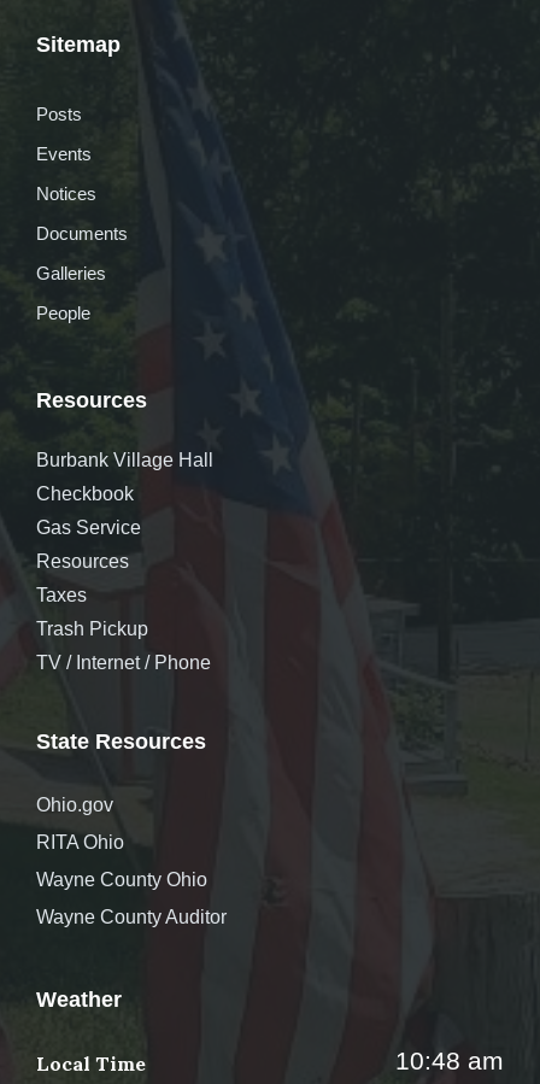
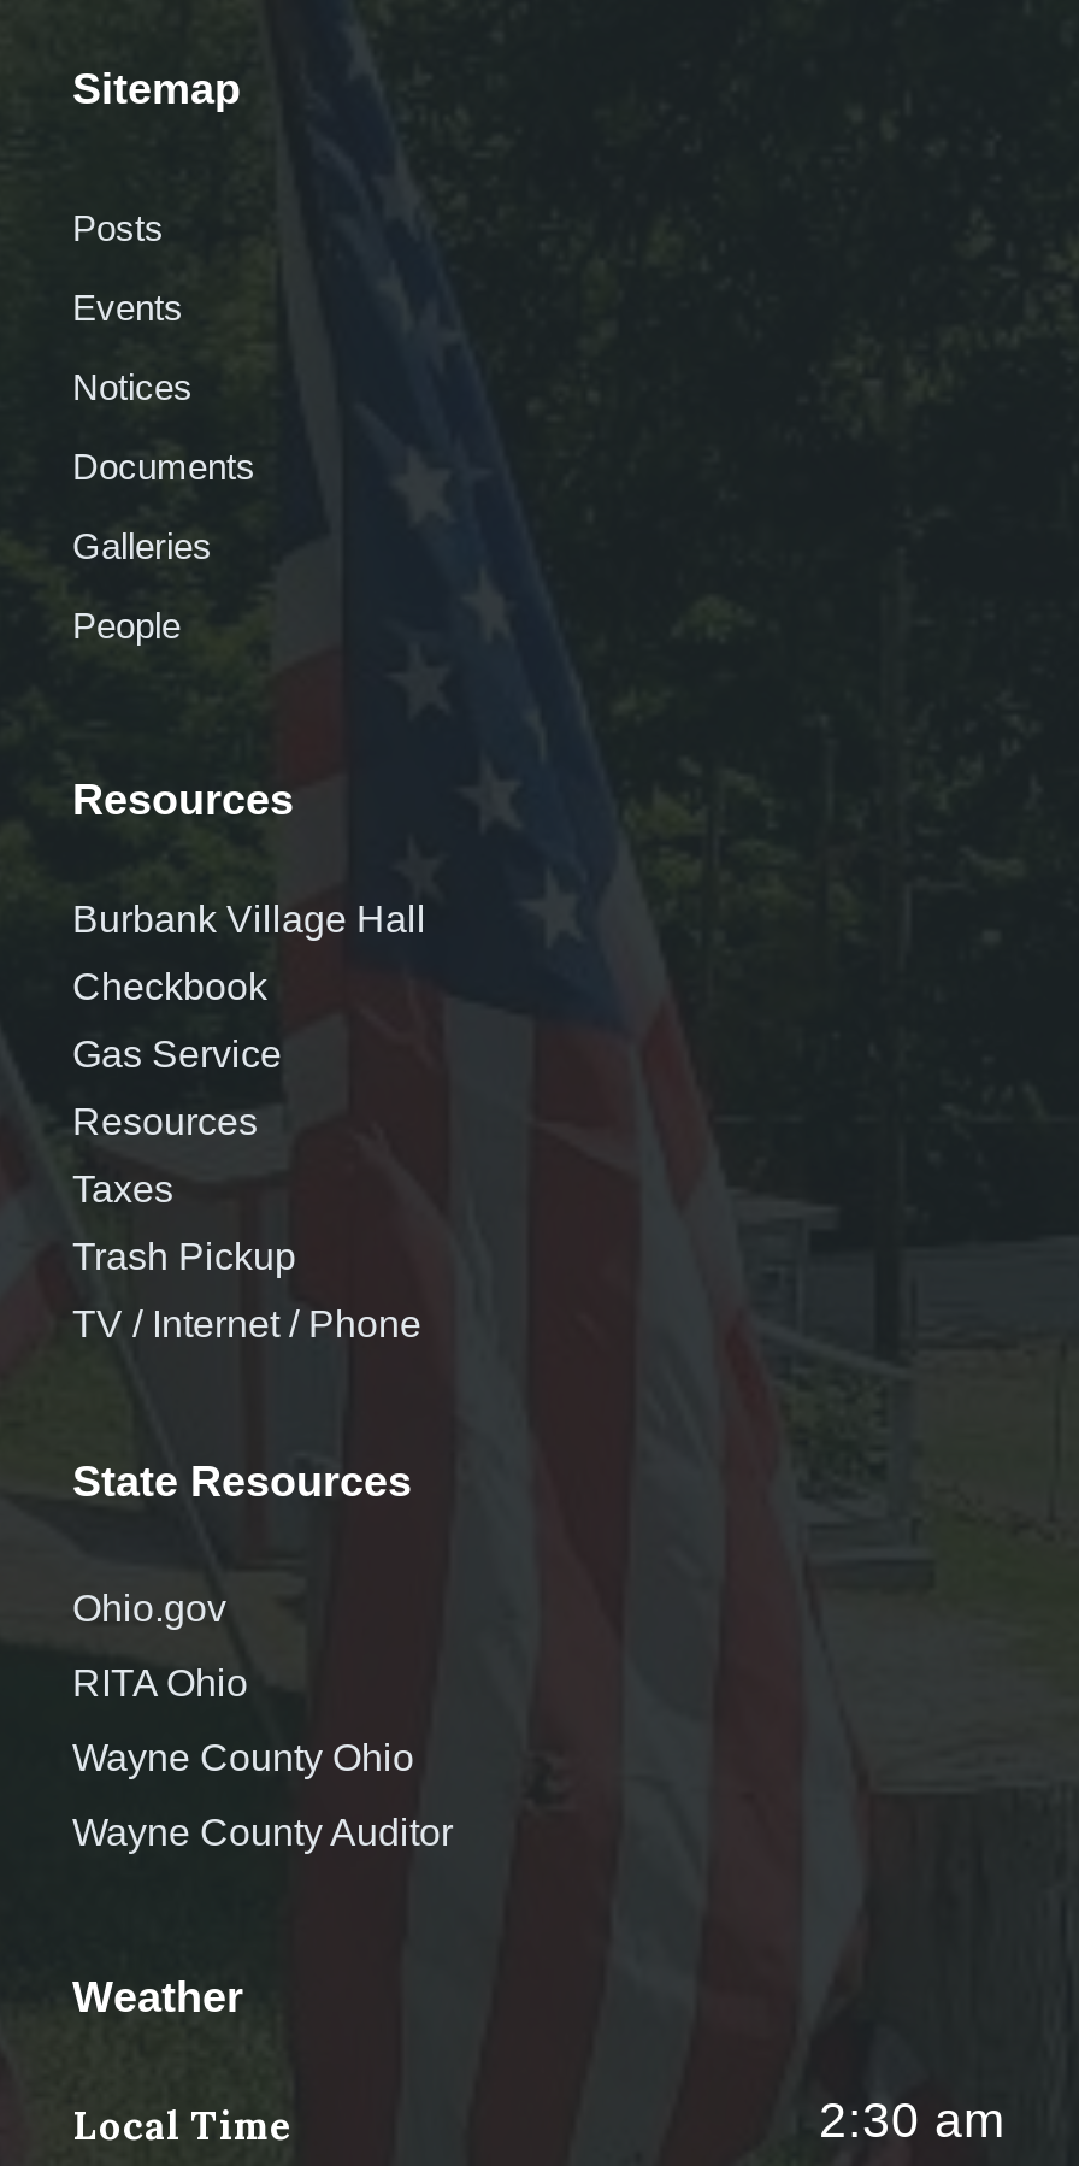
- 10:48 am
+ 2:30 am
